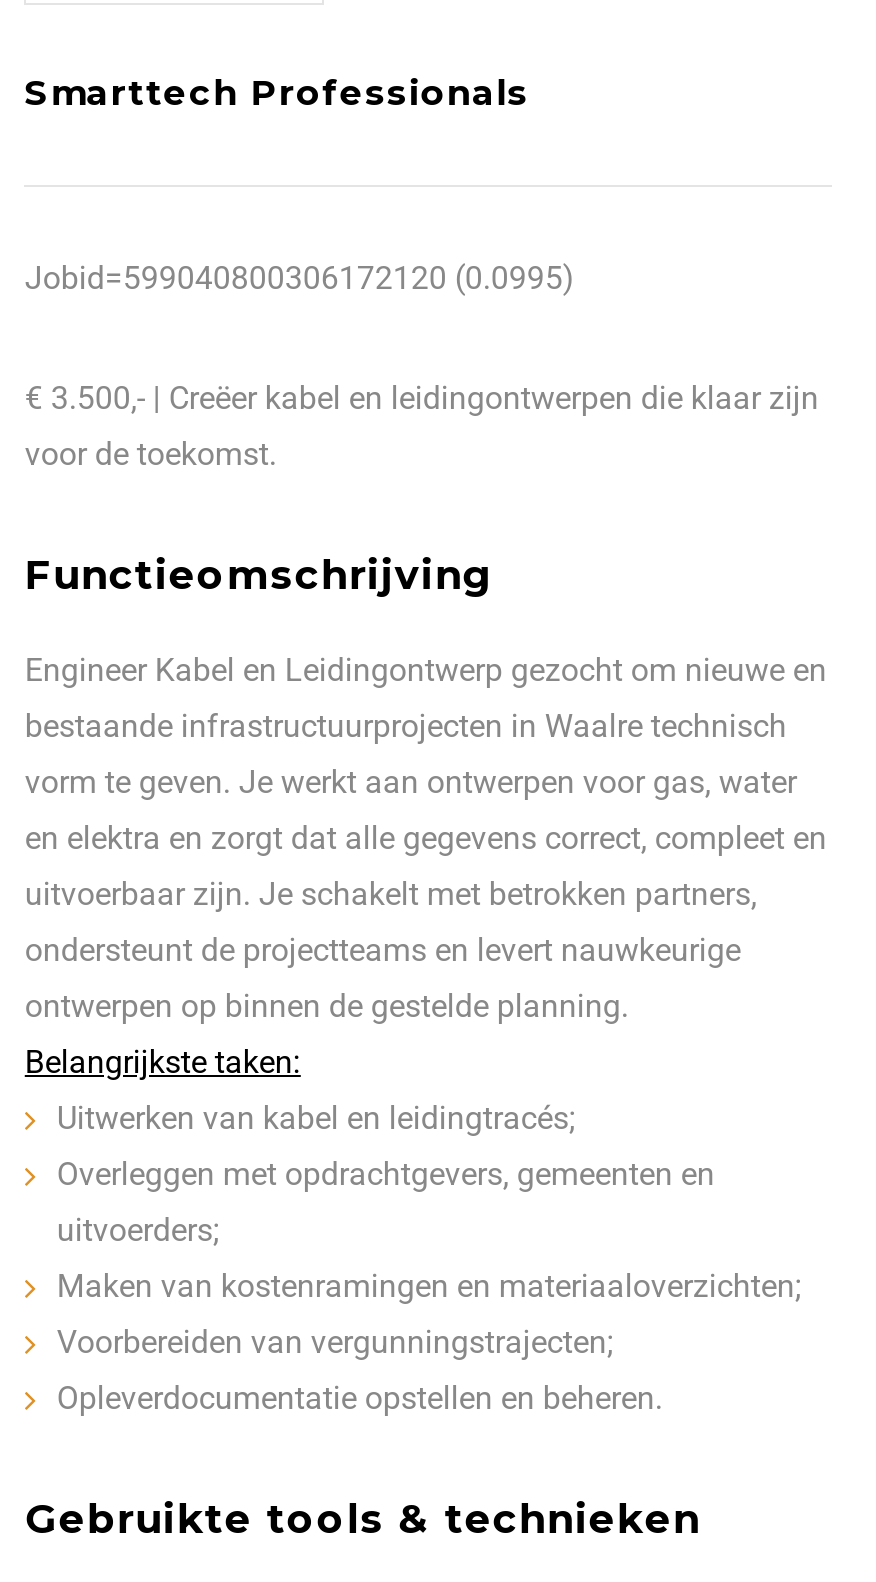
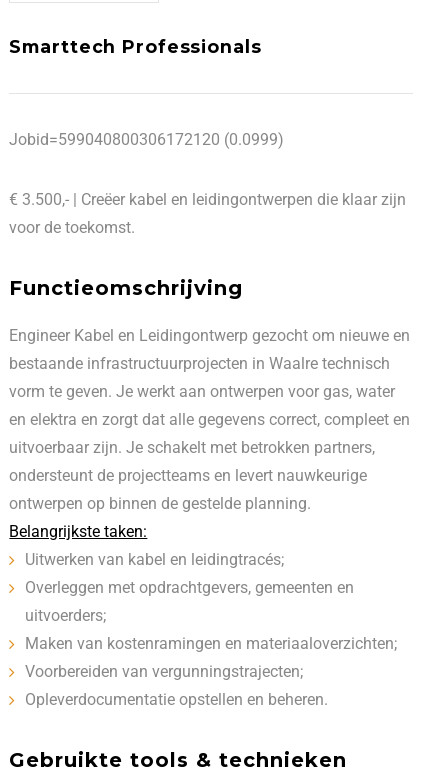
- Jobid=599040800306172120 (0.0995)
+ Jobid=599040800306172120 (0.0999)
